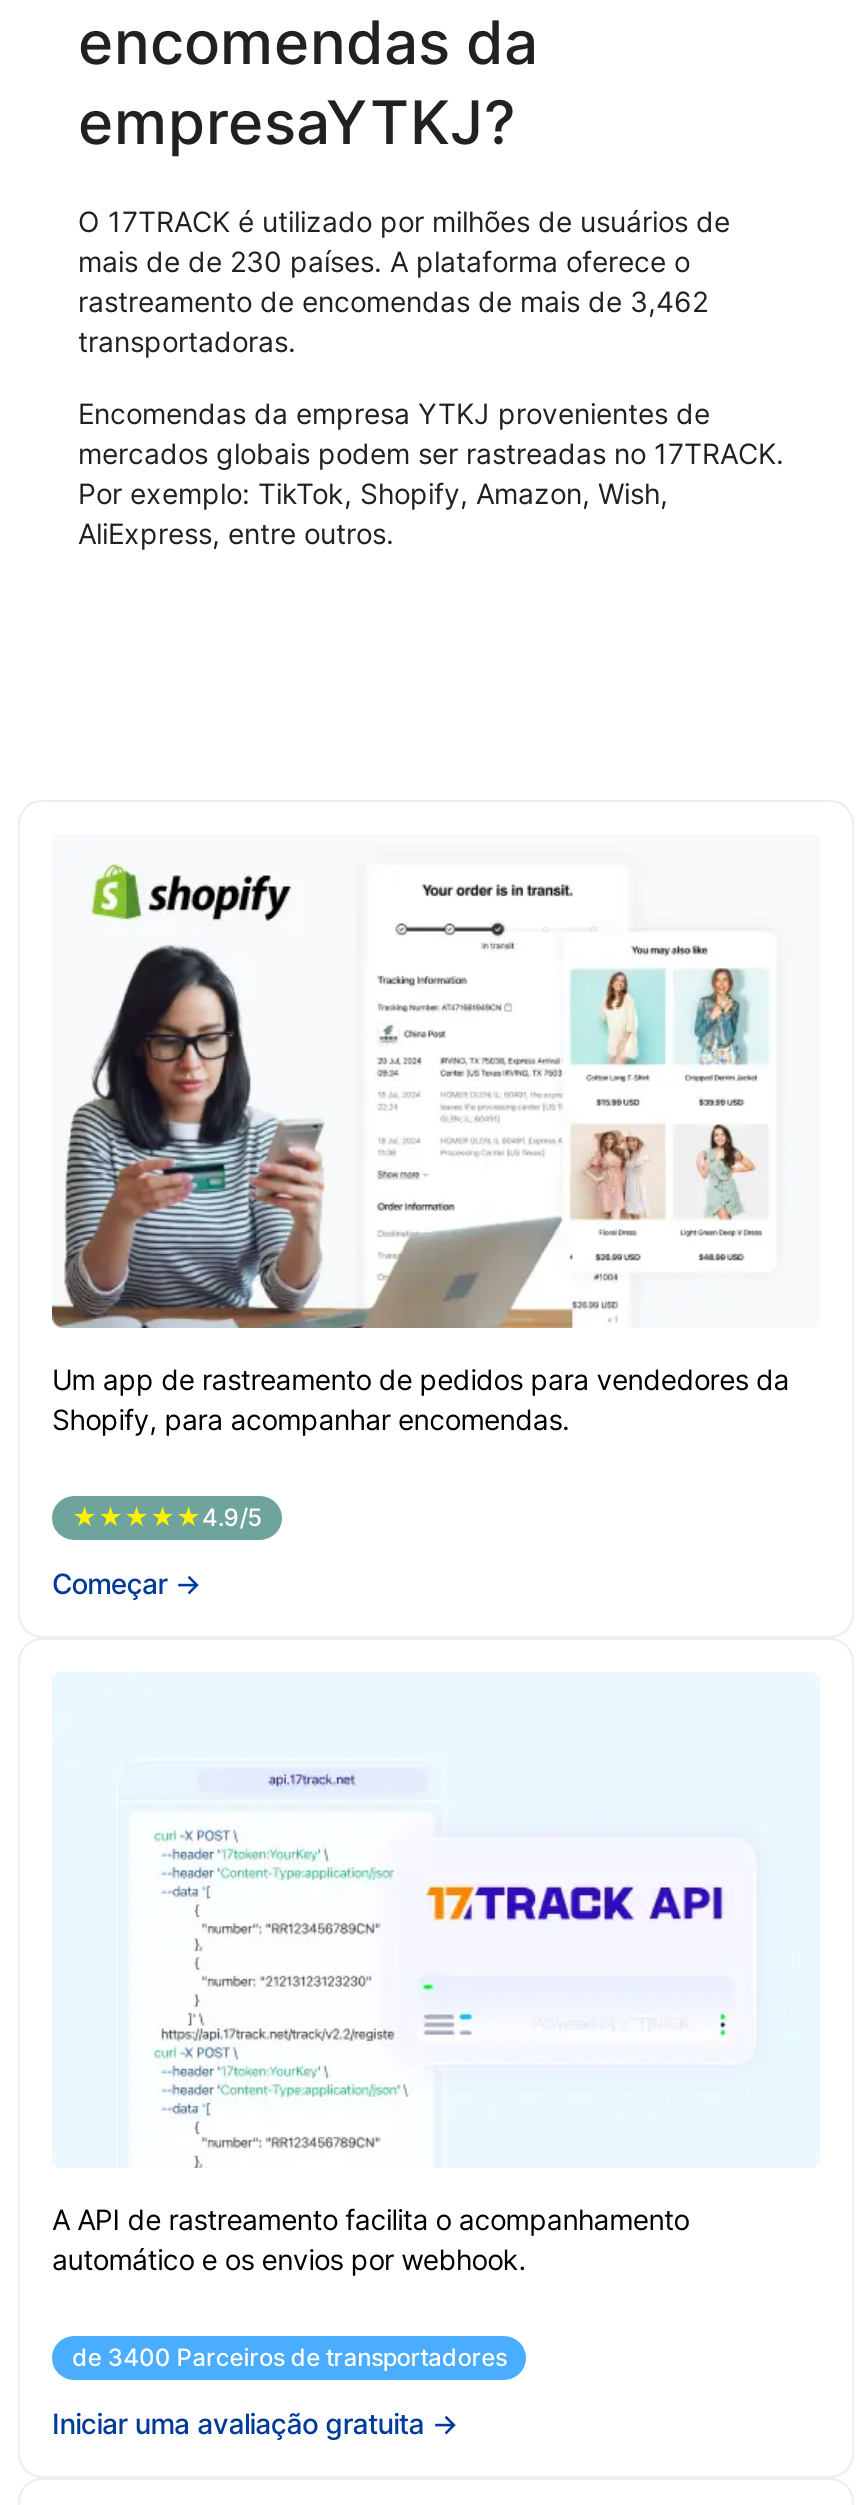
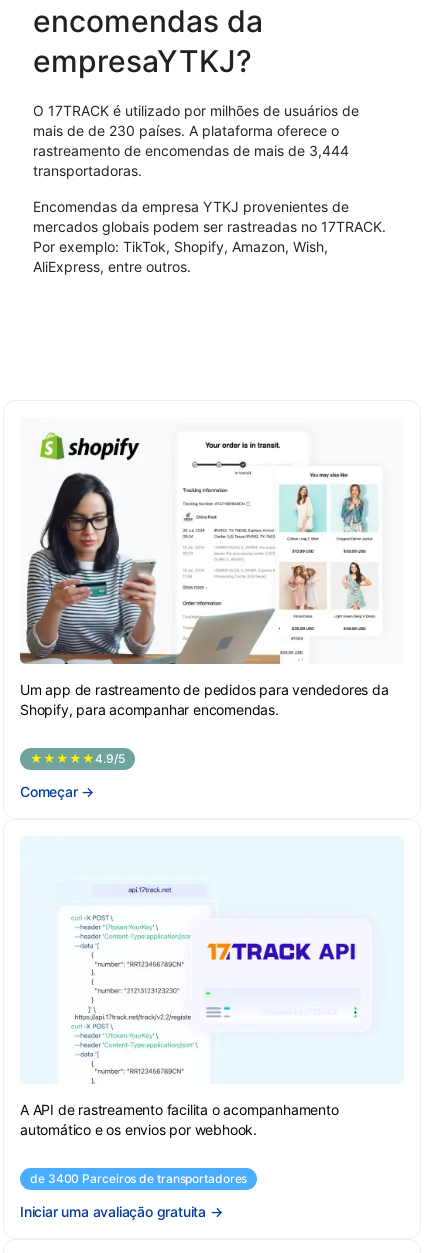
- rastreamento de encomendas de mais de 3,462
+ rastreamento de encomendas de mais de 3,444
